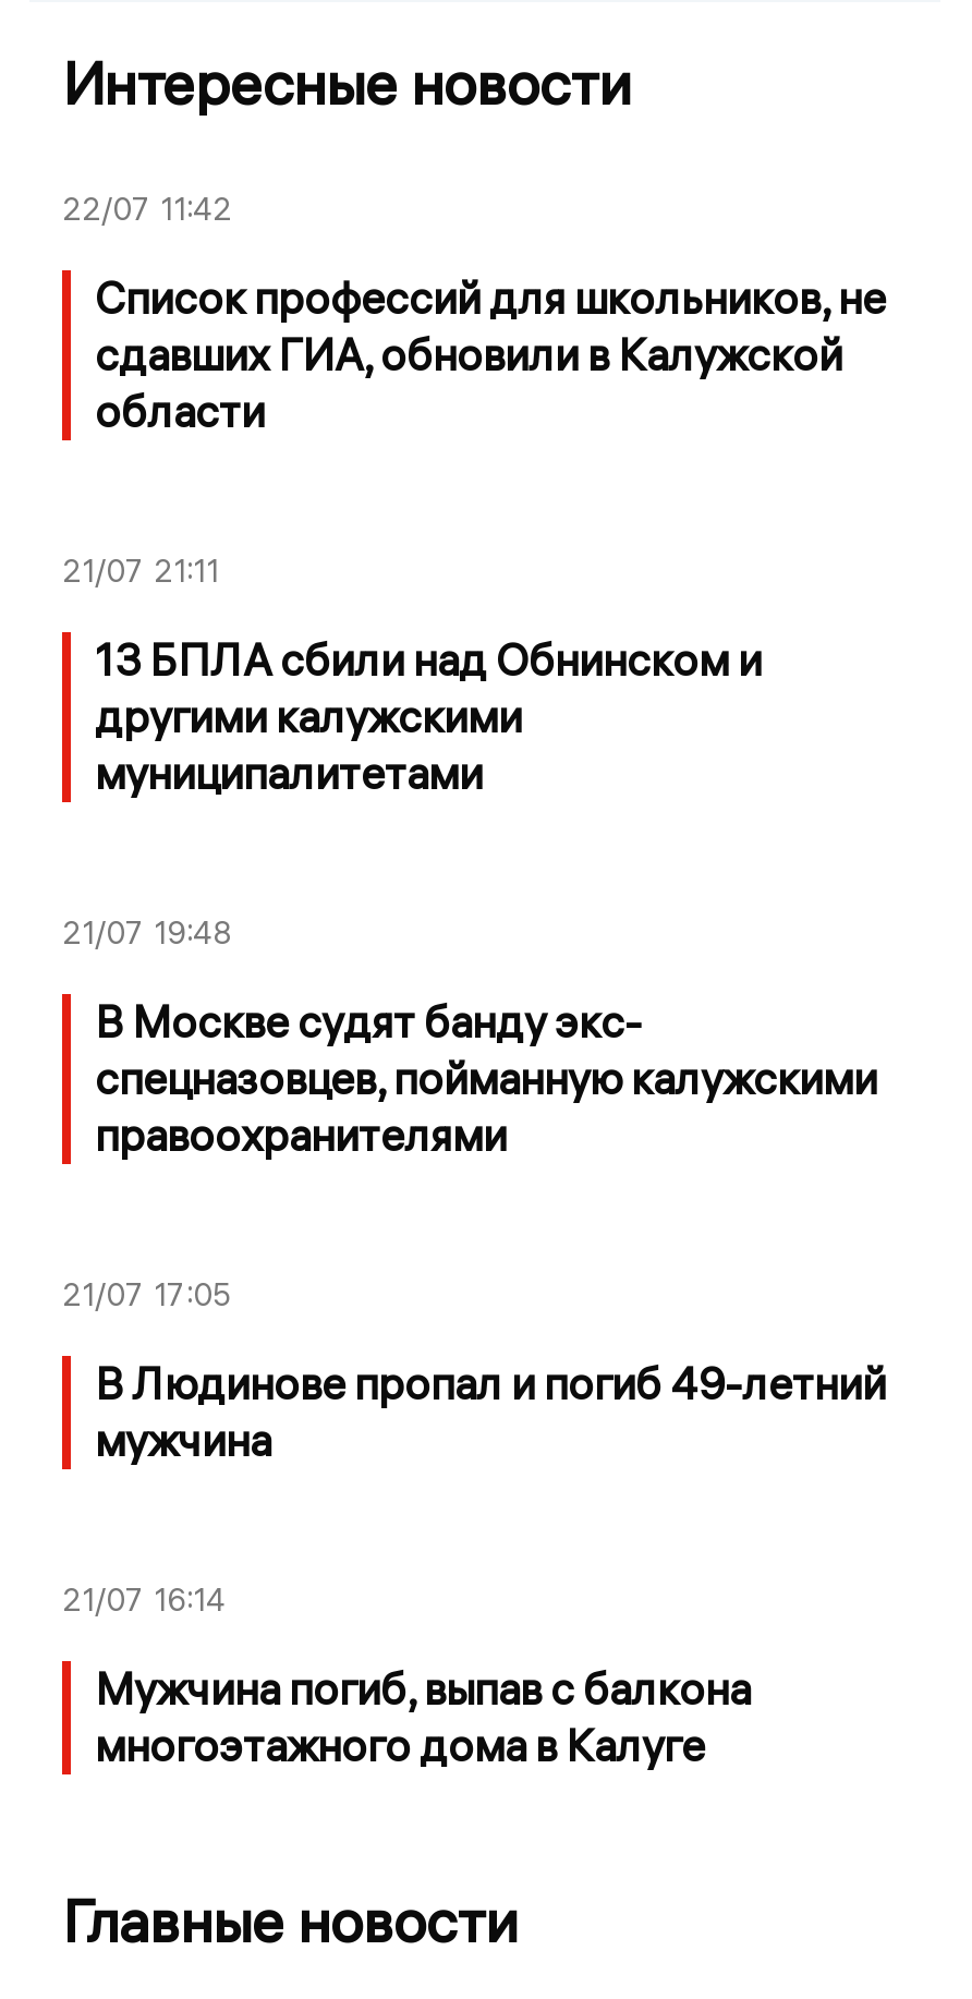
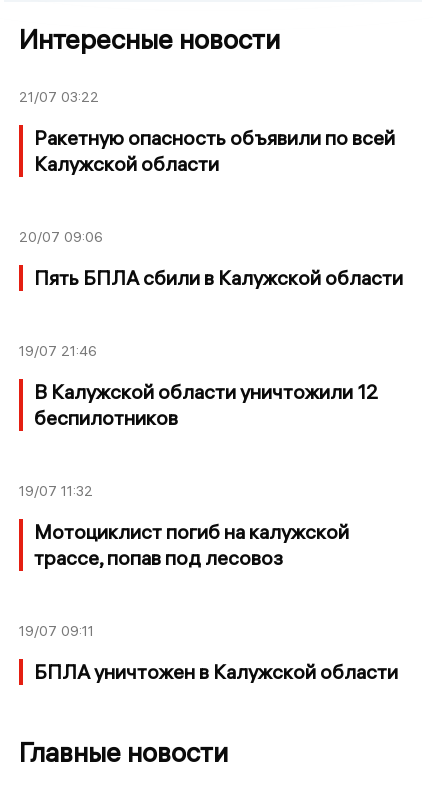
- 22/07 11:42
+ 21/07 03:22

- Список профессий для школьников, не
- сдавших ГИА, обновили в Калужской
- области
+ Ракетную опасность объявили по всей
+ Калужской области

- 21/07 21:11
+ 20/07 09:06

- 13 БПЛА сбили над Обнинском и
- другими калужскими
- муниципалитетами
+ Пять БПЛА сбили в Калужской области

- 21/07 19:48
+ 19/07 21:46

- В Москве судят банду экс-
- спецназовцев, пойманную калужскими
- правоохранителями
+ В Калужской области уничтожили 12
+ беспилотников

- 21/07 17:05
+ 19/07 11:32

- В Людинове пропал и погиб 49-летний
- мужчина
+ Мотоциклист погиб на калужской
+ трассе, попав под лесовоз

- 21/07 16:14
+ 19/07 09:11

- Мужчина погиб, выпав с балкона
- многоэтажного дома в Калуге
+ БПЛА уничтожен в Калужской области
